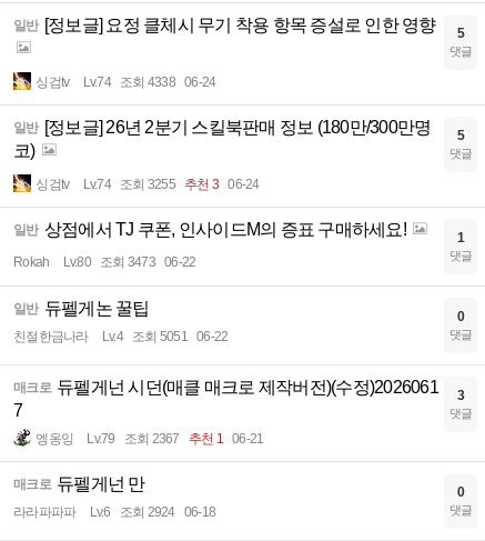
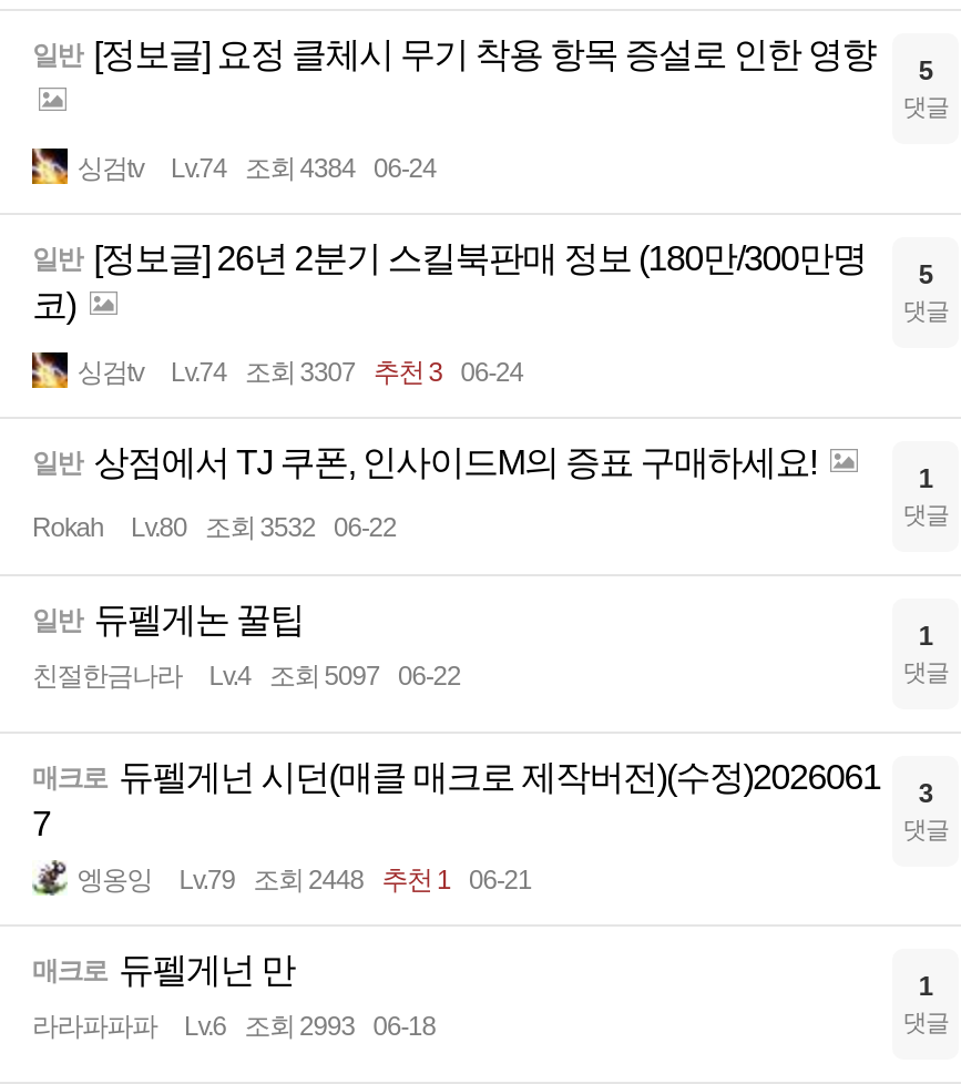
- Lv.74 조회 4338 06-24
+ Lv.74 조회 4384 06-24

- Lv.74 조회 3255 추천 3 06-24
+ Lv.74 조회 3307 추천 3 06-24

- Rokah Lv.80 조회 3473 06-22
+ Rokah Lv.80 조회 3532 06-22

- 0
+ 1

- 친절한금나라 Lv.4 조회 5051 06-22
+ 친절한금나라 Lv.4 조회 5097 06-22

- Lv.79 조회 2367 추천 1 06-21
+ Lv.79 조회 2448 추천 1 06-21

- 0
+ 1

- 라라파파파 Lv.6 조회 2924 06-18
+ 라라파파파 Lv.6 조회 2993 06-18
